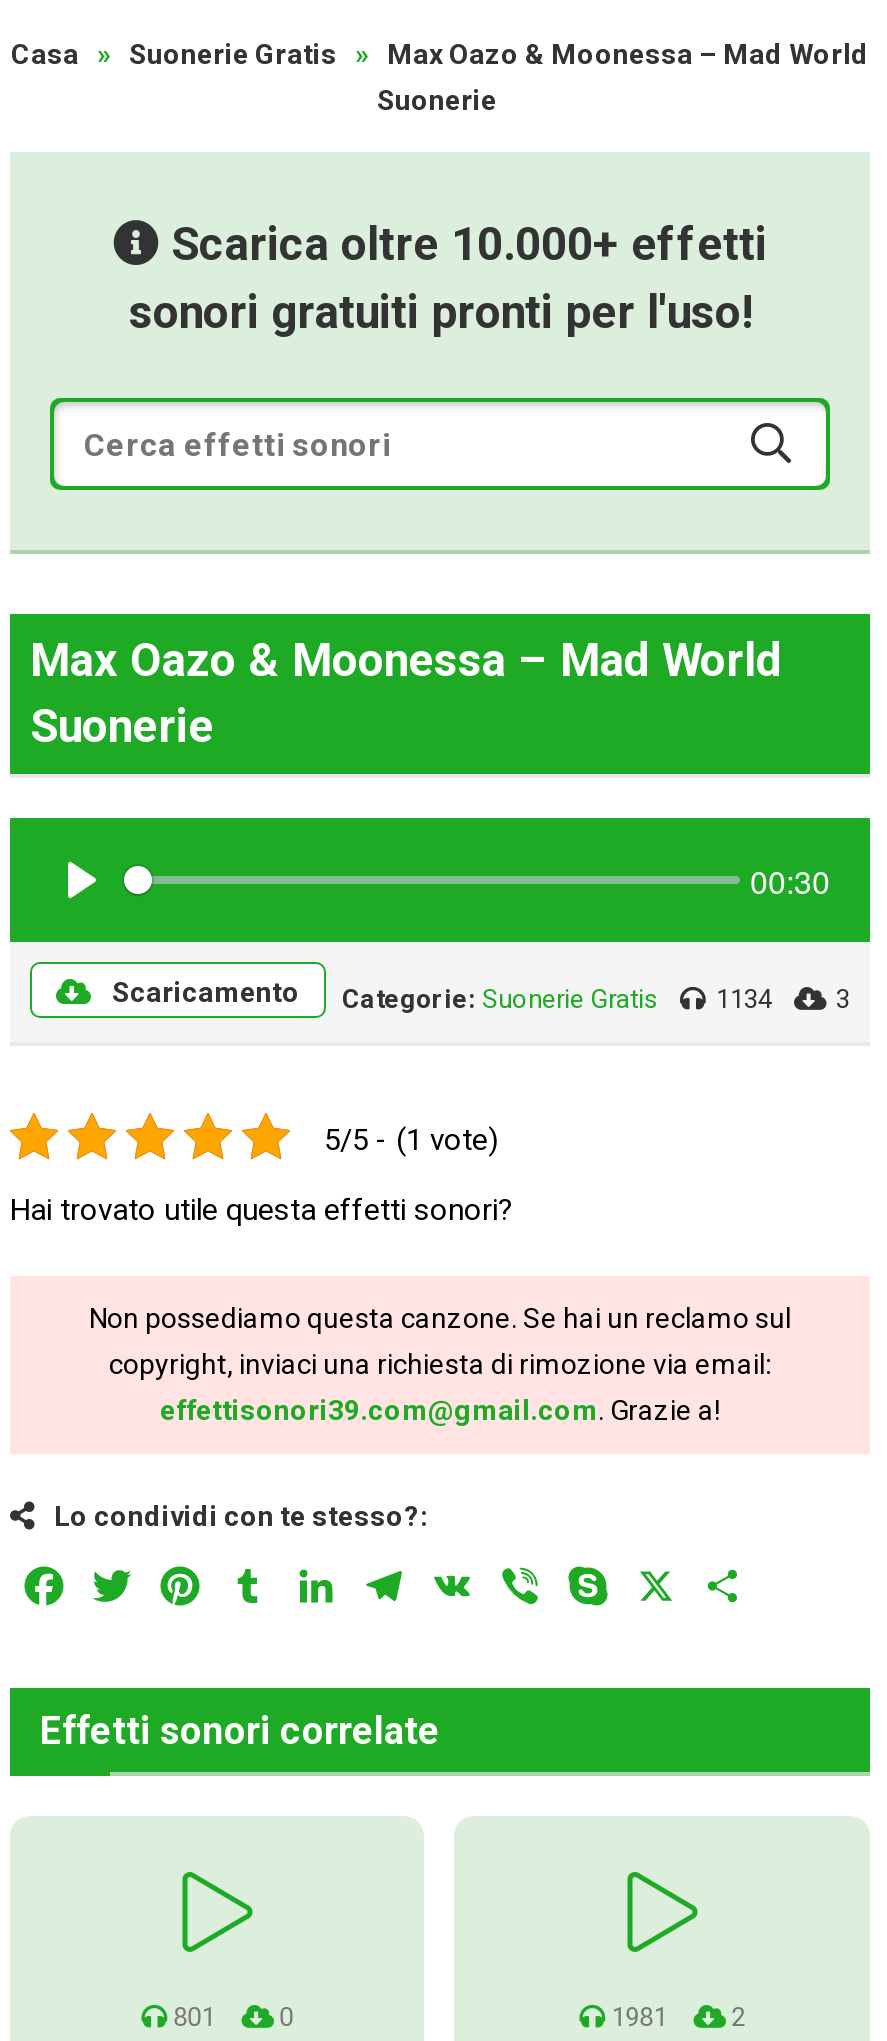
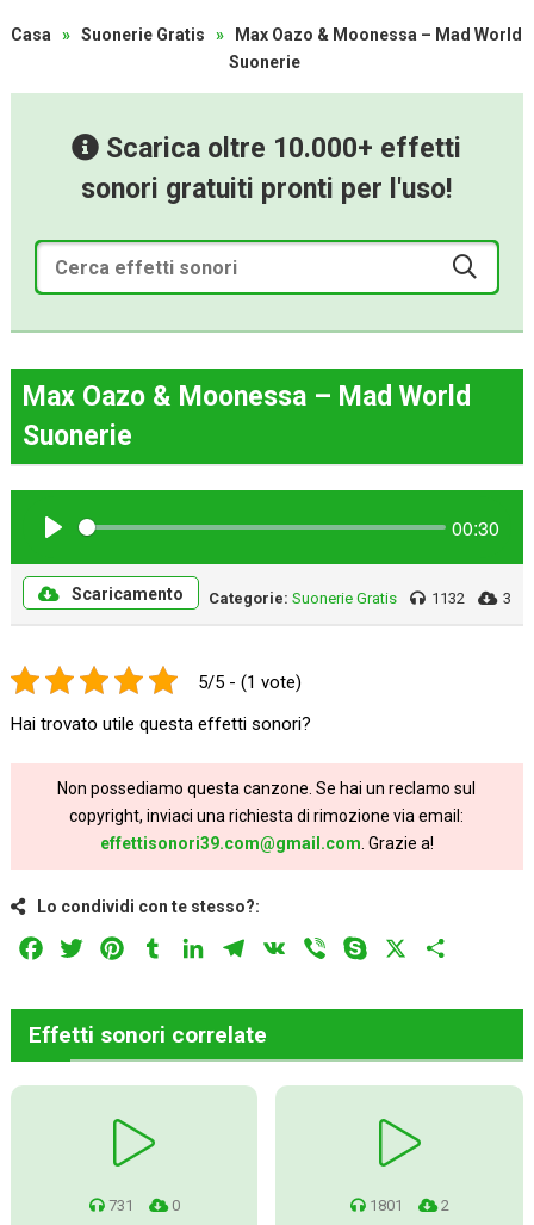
- Scaricamento Categorie: Suonerie Gratis 1134
+ Scaricamento Categorie: Suonerie Gratis 1132

- 801 0
+ 731 0

- 1981 2
+ 1801 2
